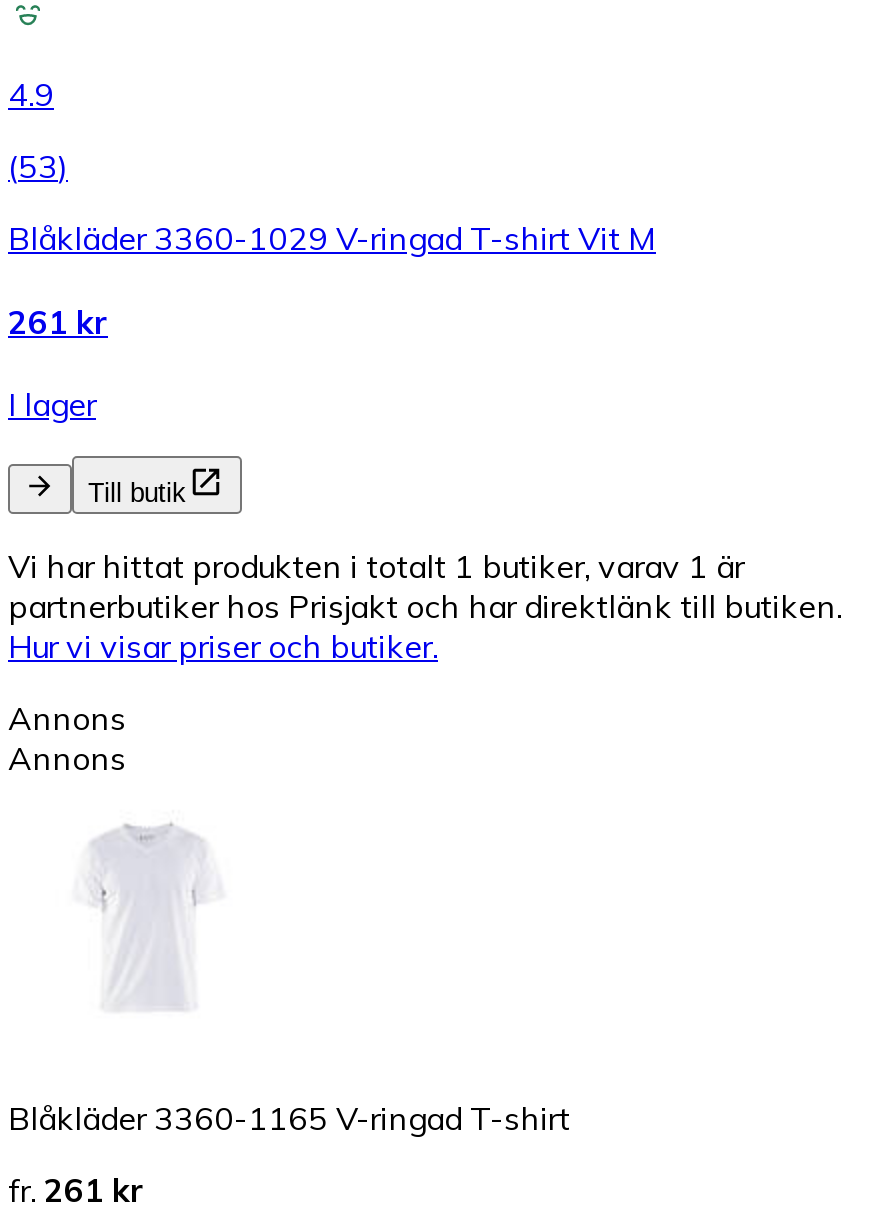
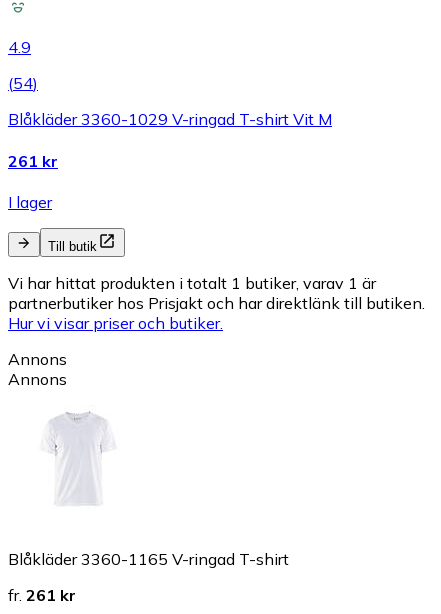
- (53)
+ (54)
